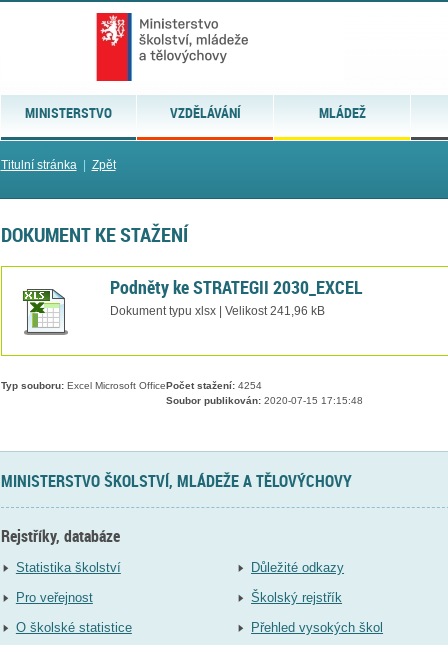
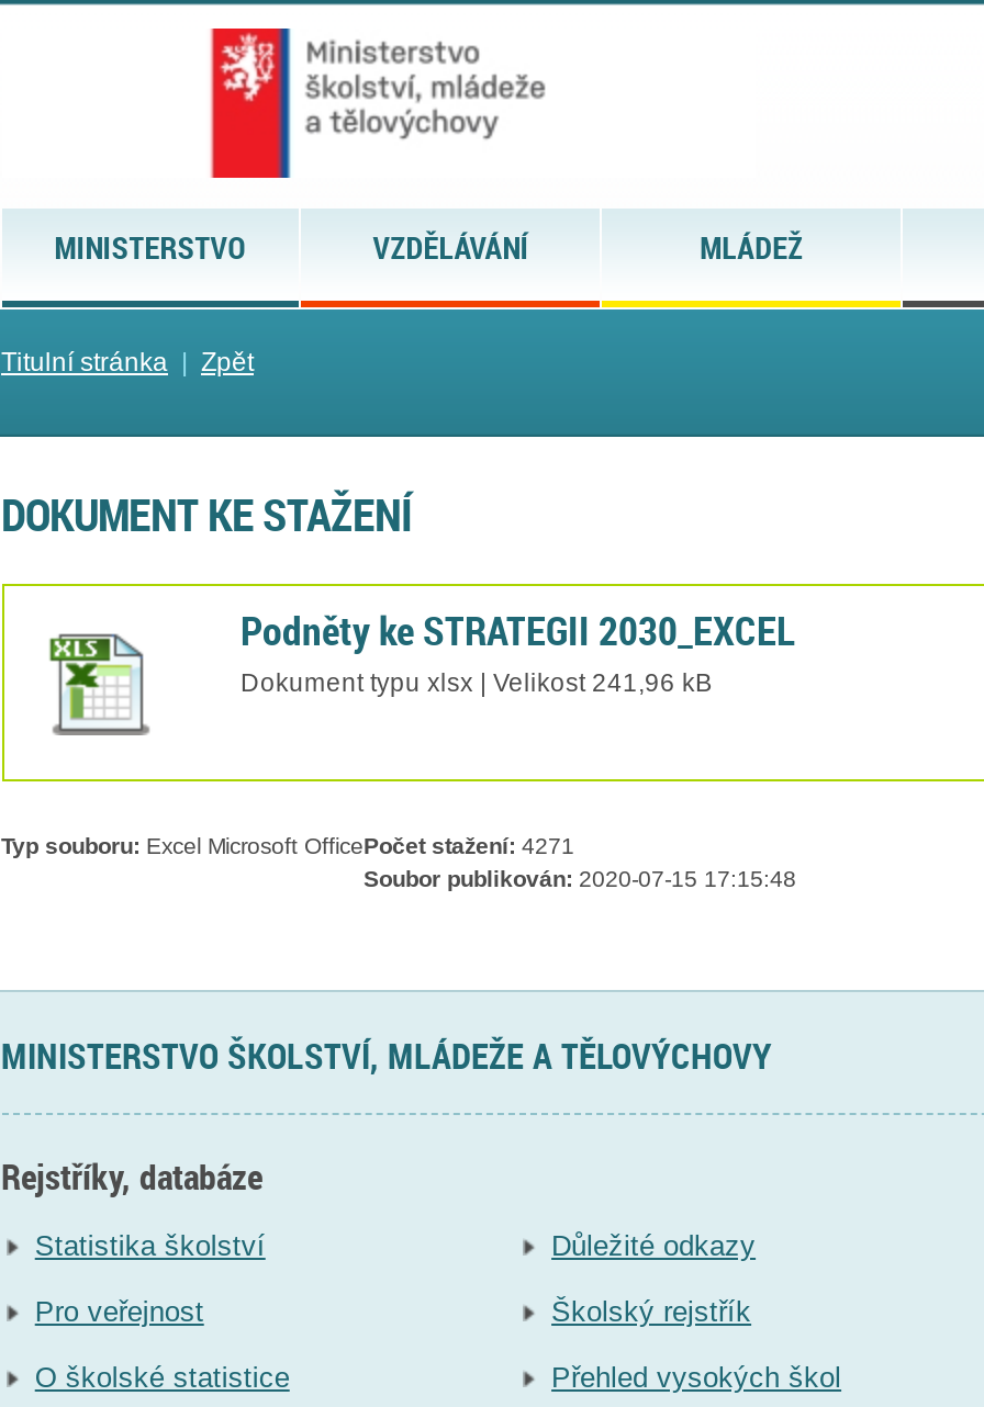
- Typ souboru: Excel Microsoft OfficePočet stažení: 4254
+ Typ souboru: Excel Microsoft OfficePočet stažení: 4271
